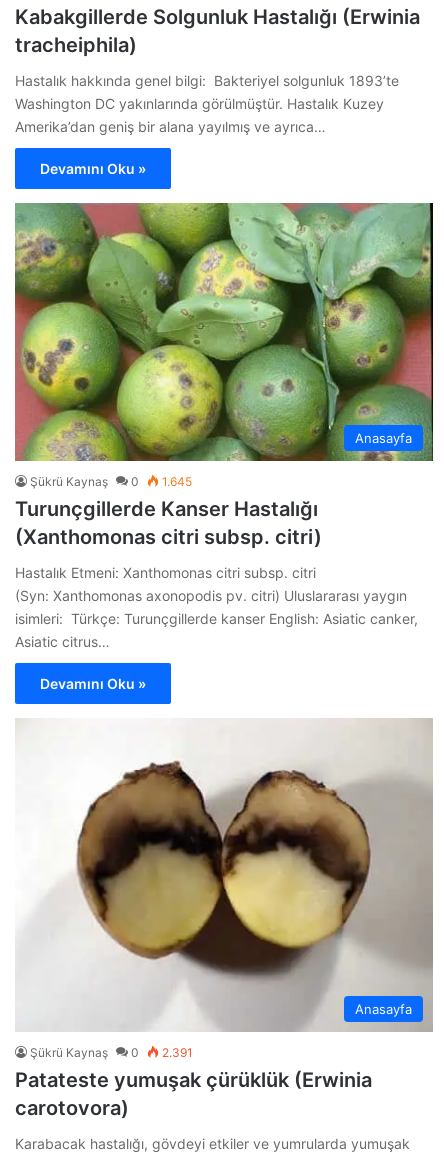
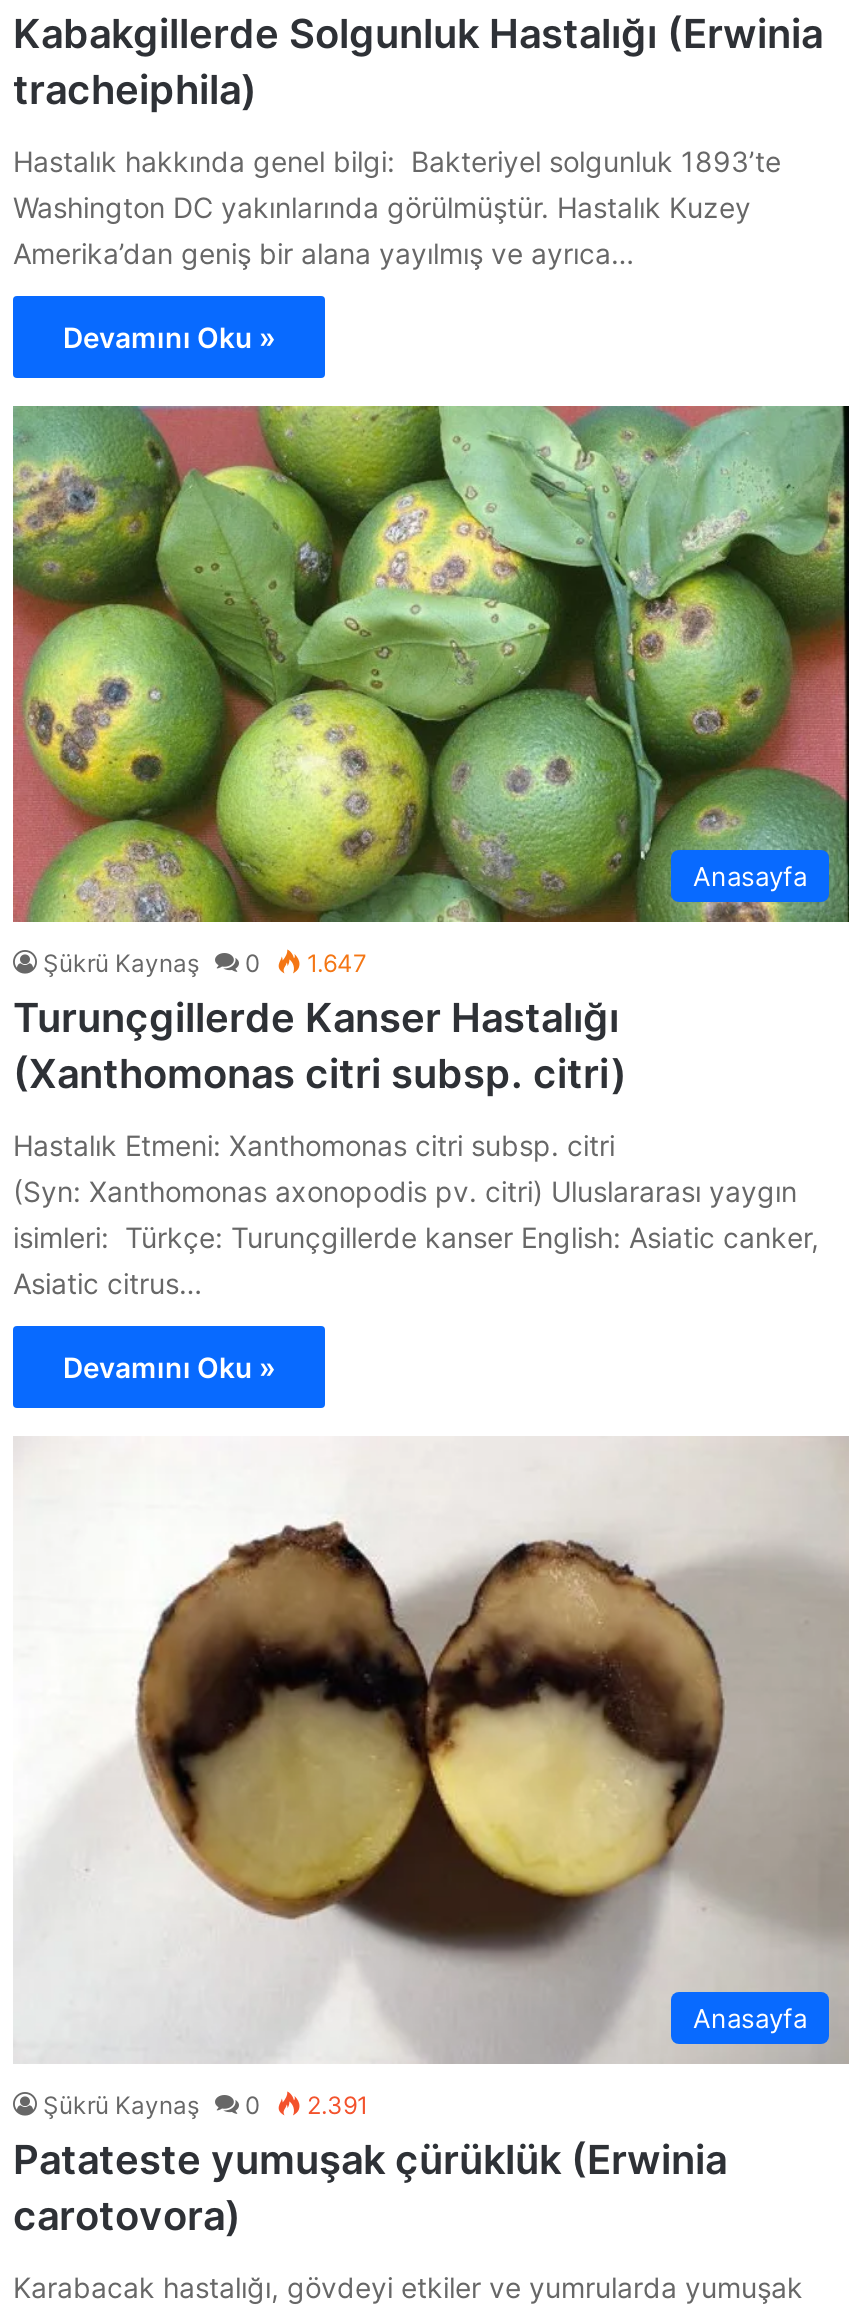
- Şükrü Kaynaş 0 1.645
+ Şükrü Kaynaş 0 1.647
